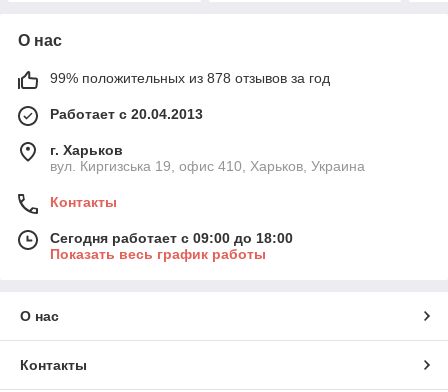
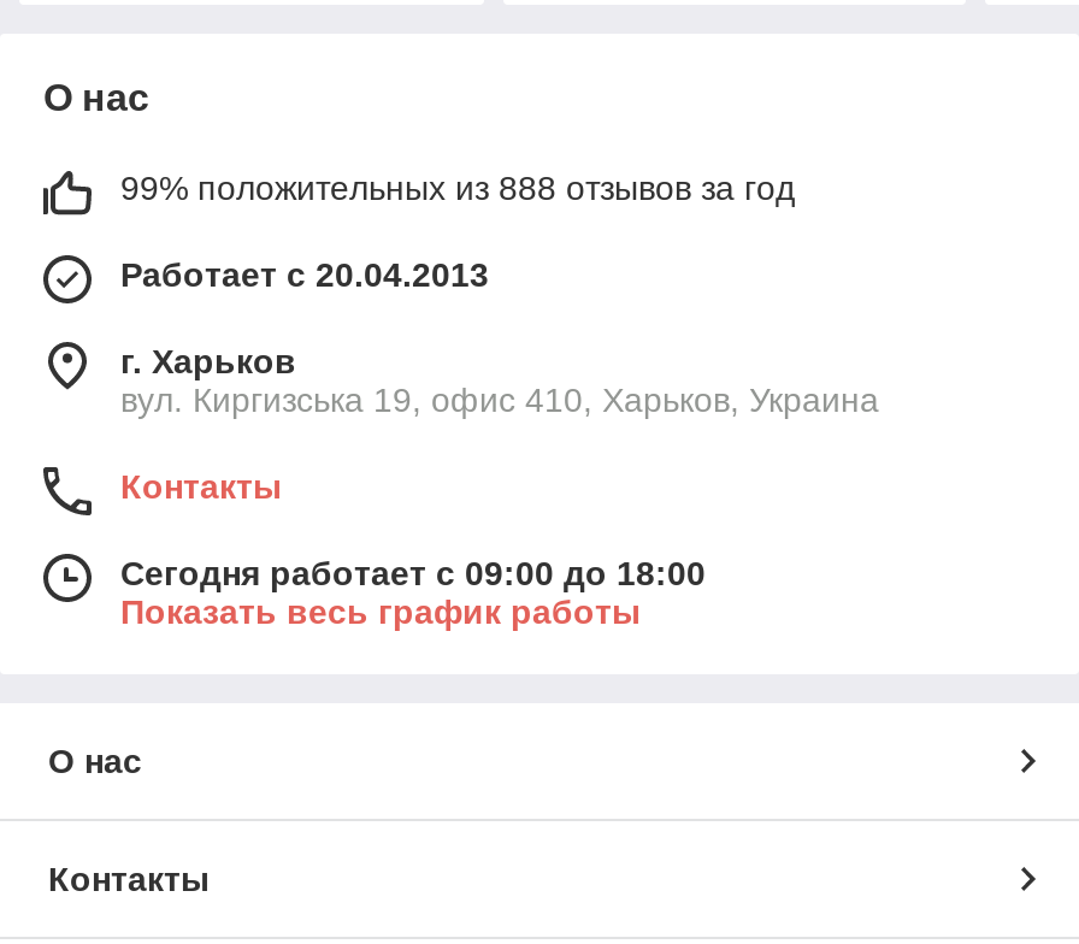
- 99% положительных из 878 отзывов за год
+ 99% положительных из 888 отзывов за год
